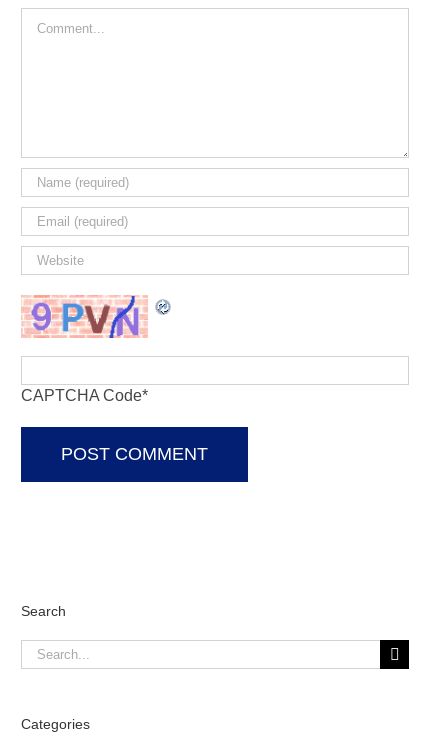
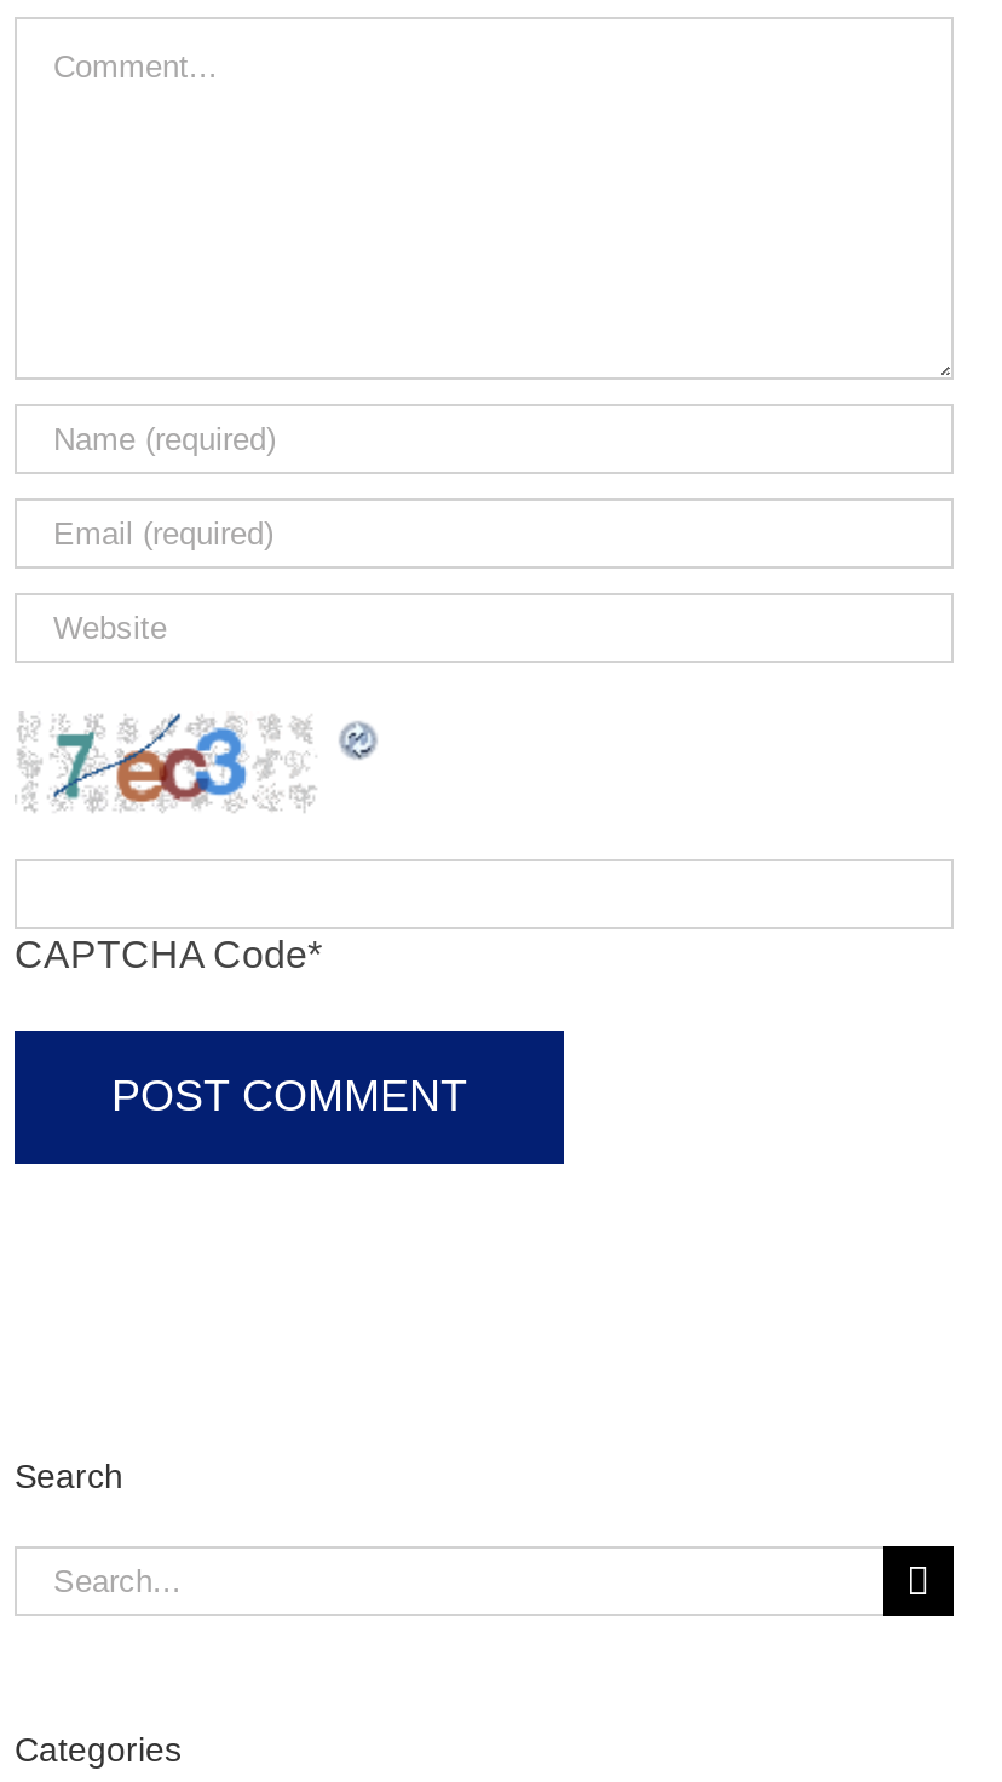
- [image]
+ [image]
